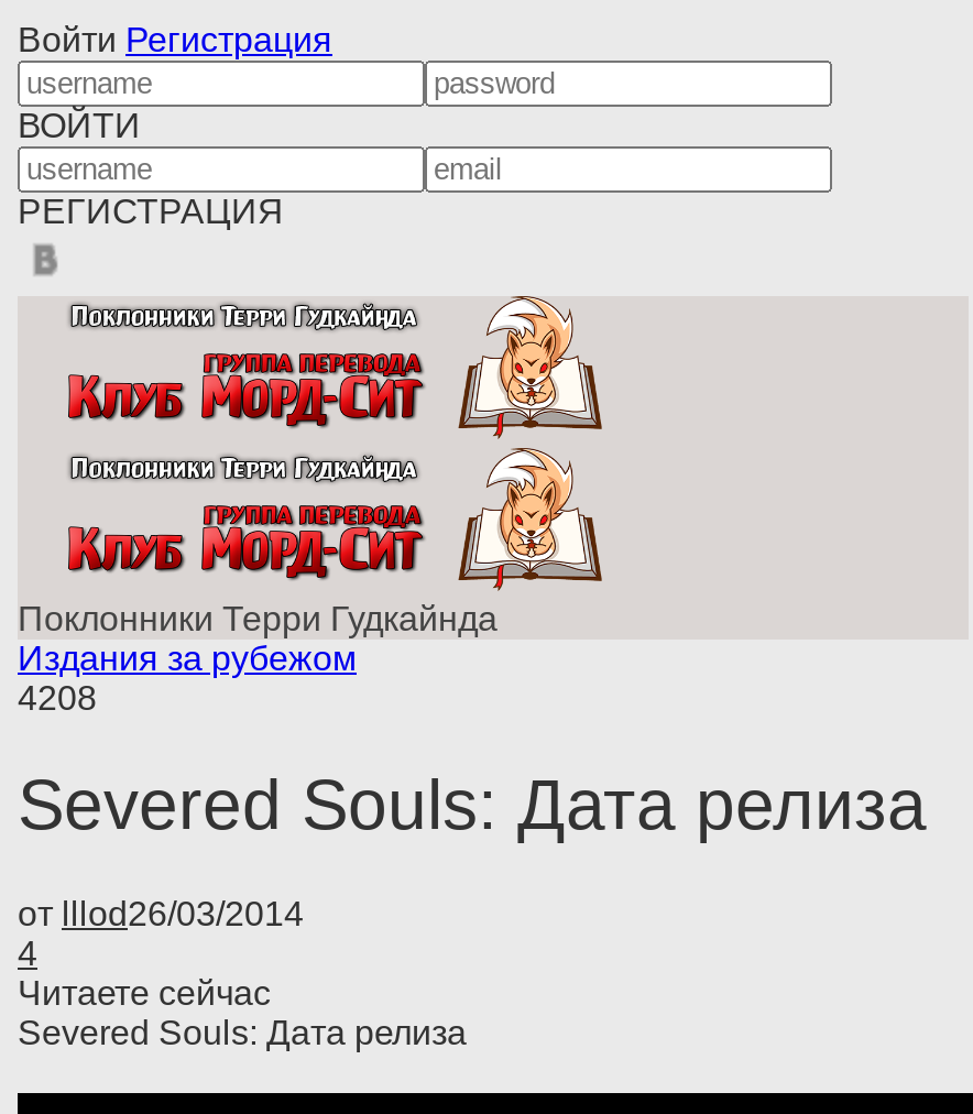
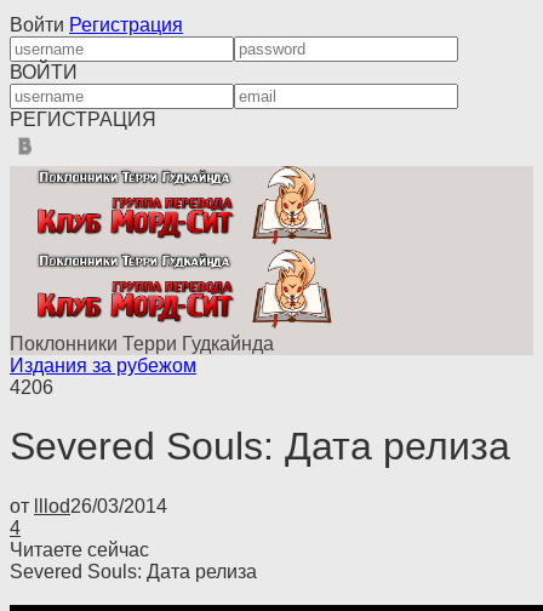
- 4208
+ 4206
